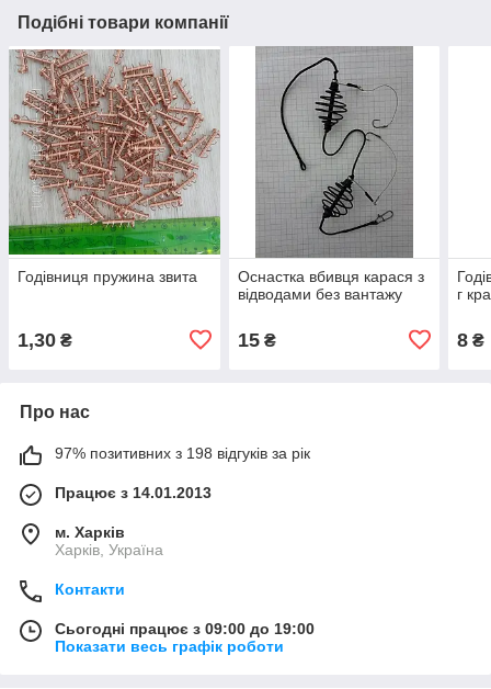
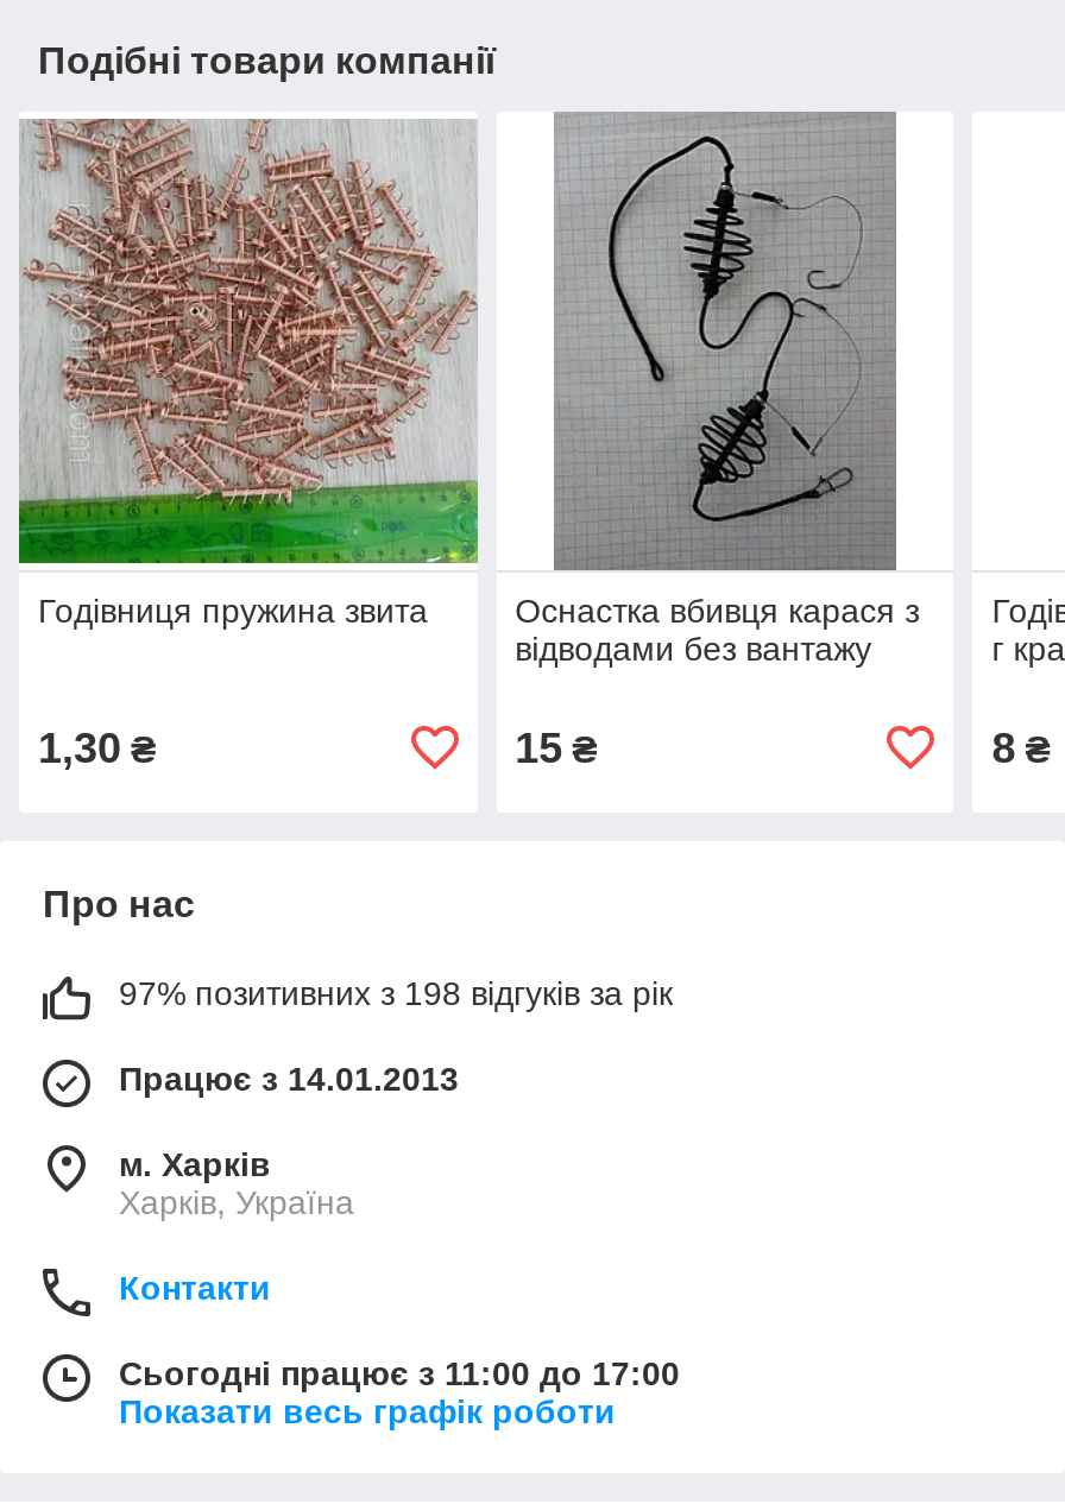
- Сьогодні працює з 09:00 до 19:00
+ Сьогодні працює з 11:00 до 17:00
